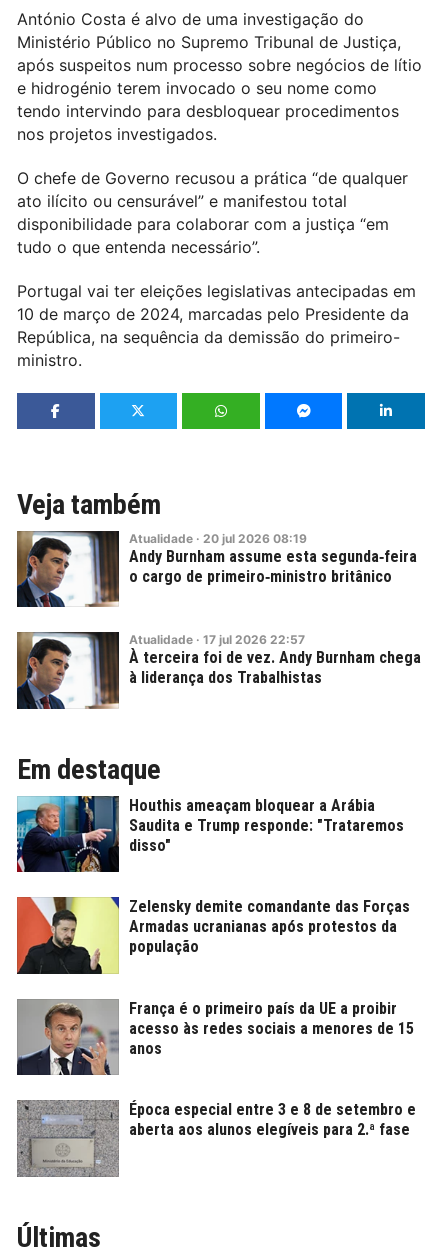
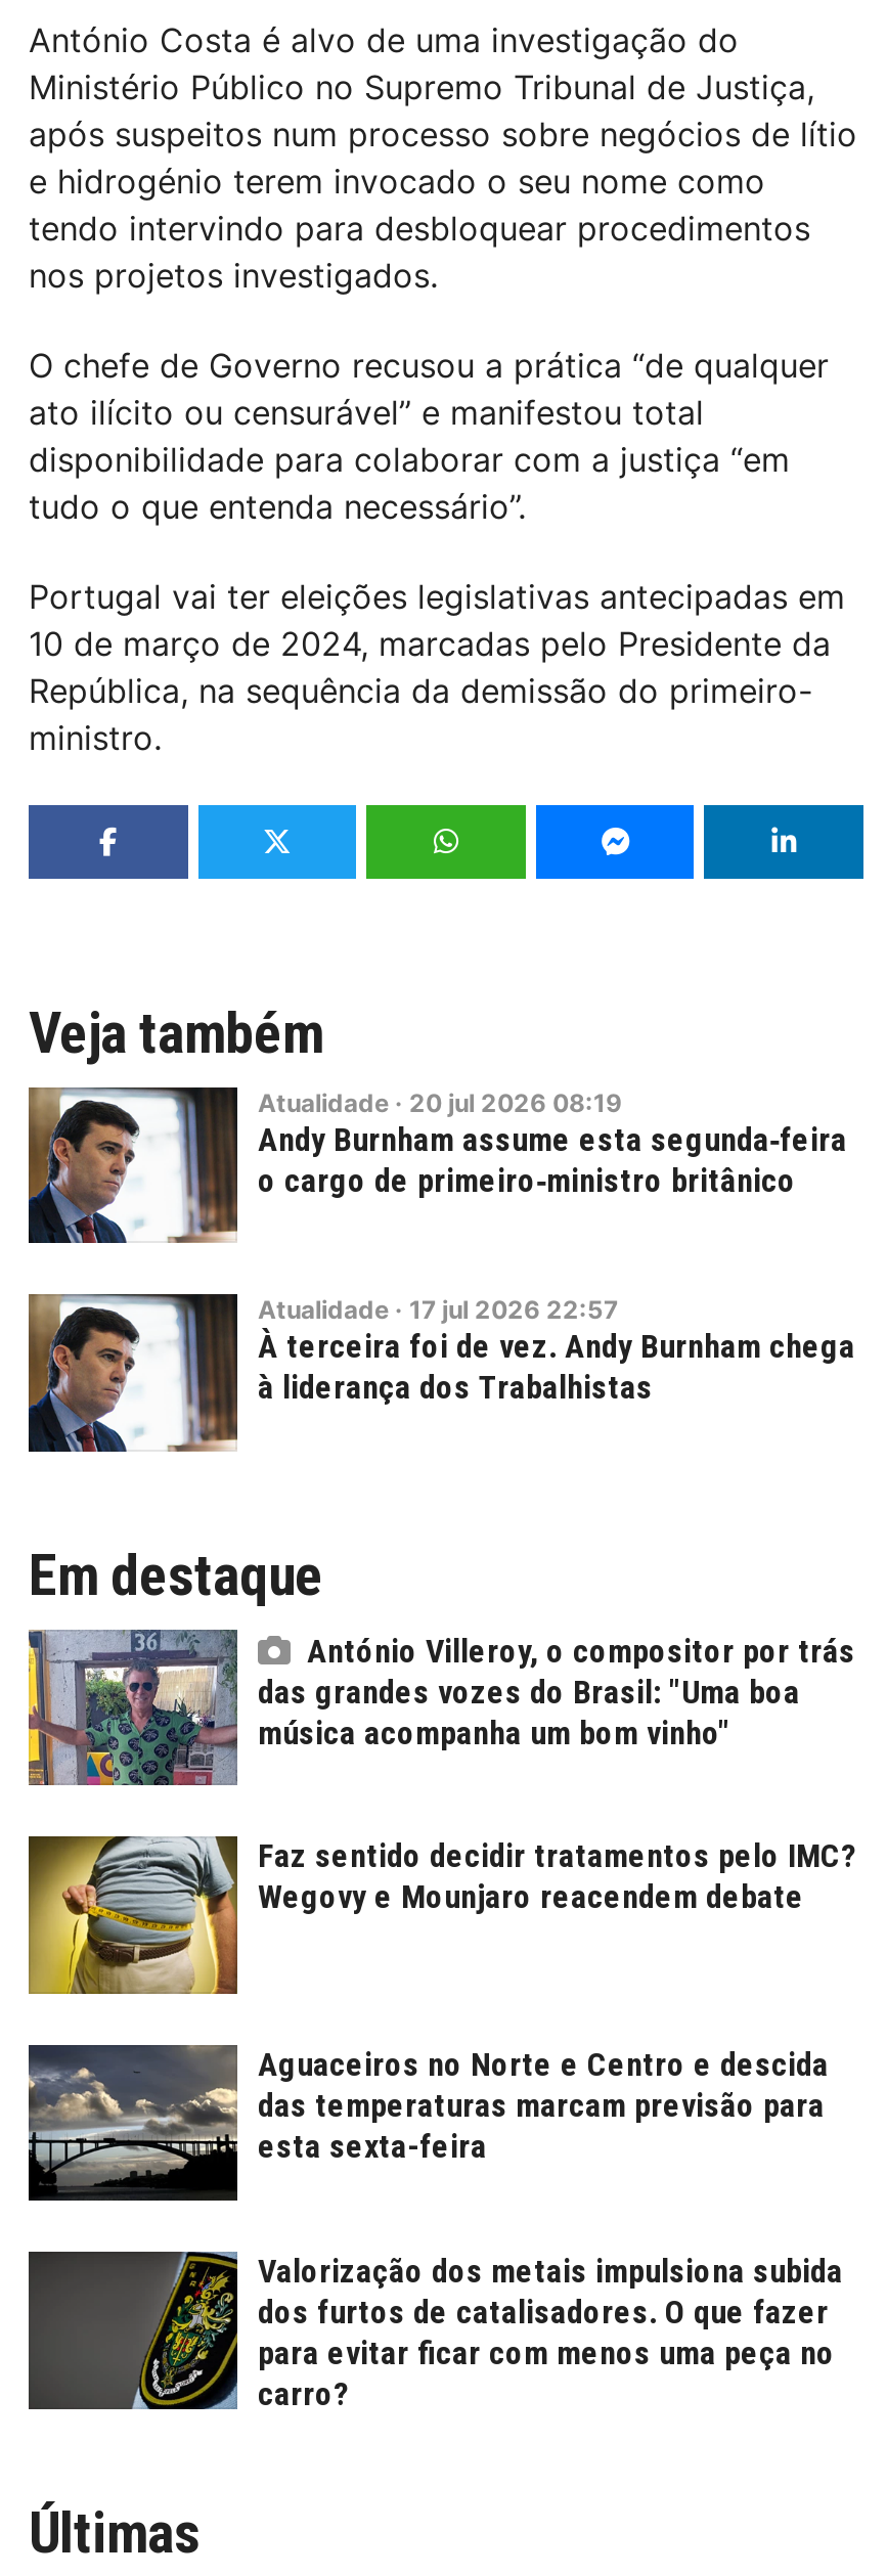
- [image]
- Houthis ameaçam bloquear a Arábia
- Saudita e Trump responde: "Trataremos
- disso"
+ [image]
+ António Villeroy, o compositor por trás
+ das grandes vozes do Brasil: "Uma boa
+ música acompanha um bom vinho"

- [image]
- Zelensky demite comandante das Forças
- Armadas ucranianas após protestos da
- população
+ [image]
+ Faz sentido decidir tratamentos pelo IMC?
+ Wegovy e Mounjaro reacendem debate

- [image]
- França é o primeiro país da UE a proibir
- acesso às redes sociais a menores de 15
- anos
+ [image]
+ Aguaceiros no Norte e Centro e descida
+ das temperaturas marcam previsão para
+ esta sexta-feira

- [image]
- Época especial entre 3 e 8 de setembro e
- aberta aos alunos elegíveis para 2.ª fase
+ [image]
+ Valorização dos metais impulsiona subida
+ dos furtos de catalisadores. O que fazer
+ para evitar ficar com menos uma peça no
+ carro?
